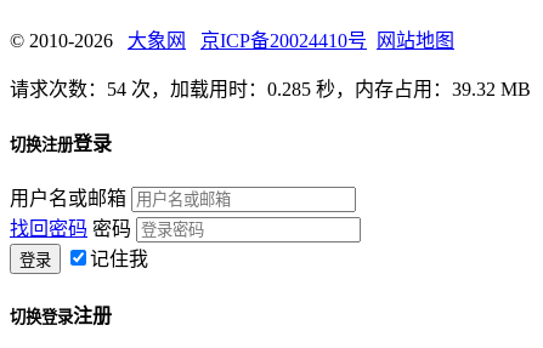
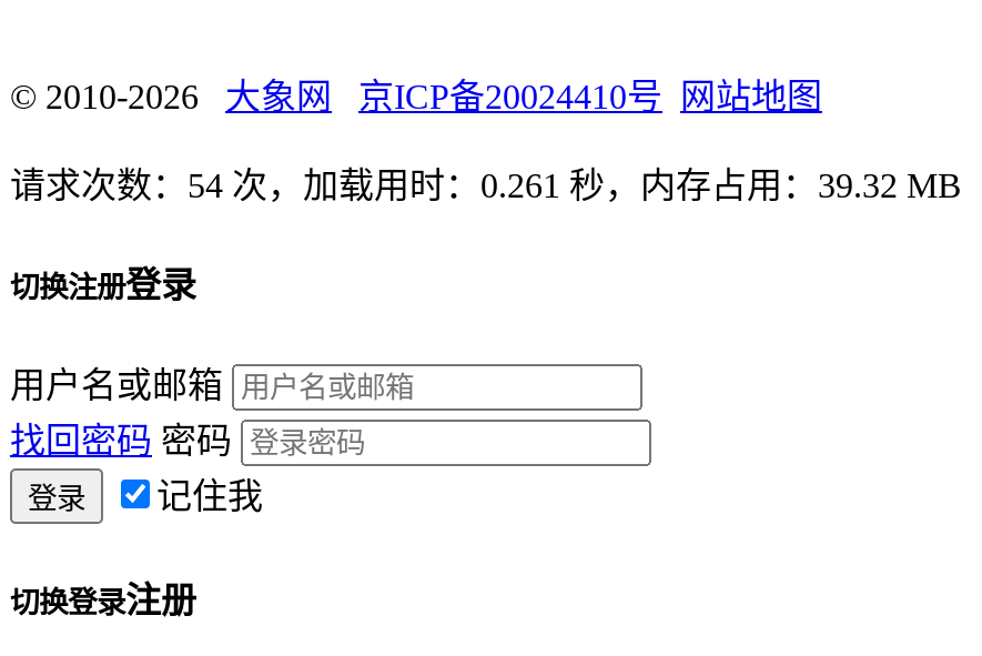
- 请求次数：54 次，加载用时：0.285 秒，内存占用：39.32 MB
+ 请求次数：54 次，加载用时：0.261 秒，内存占用：39.32 MB
